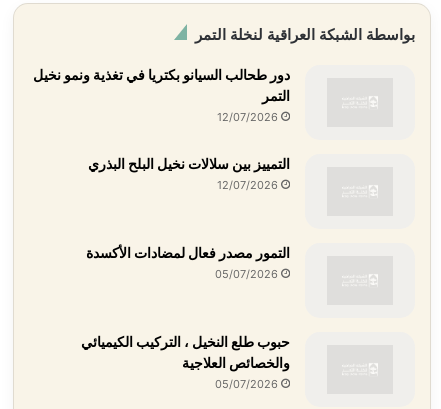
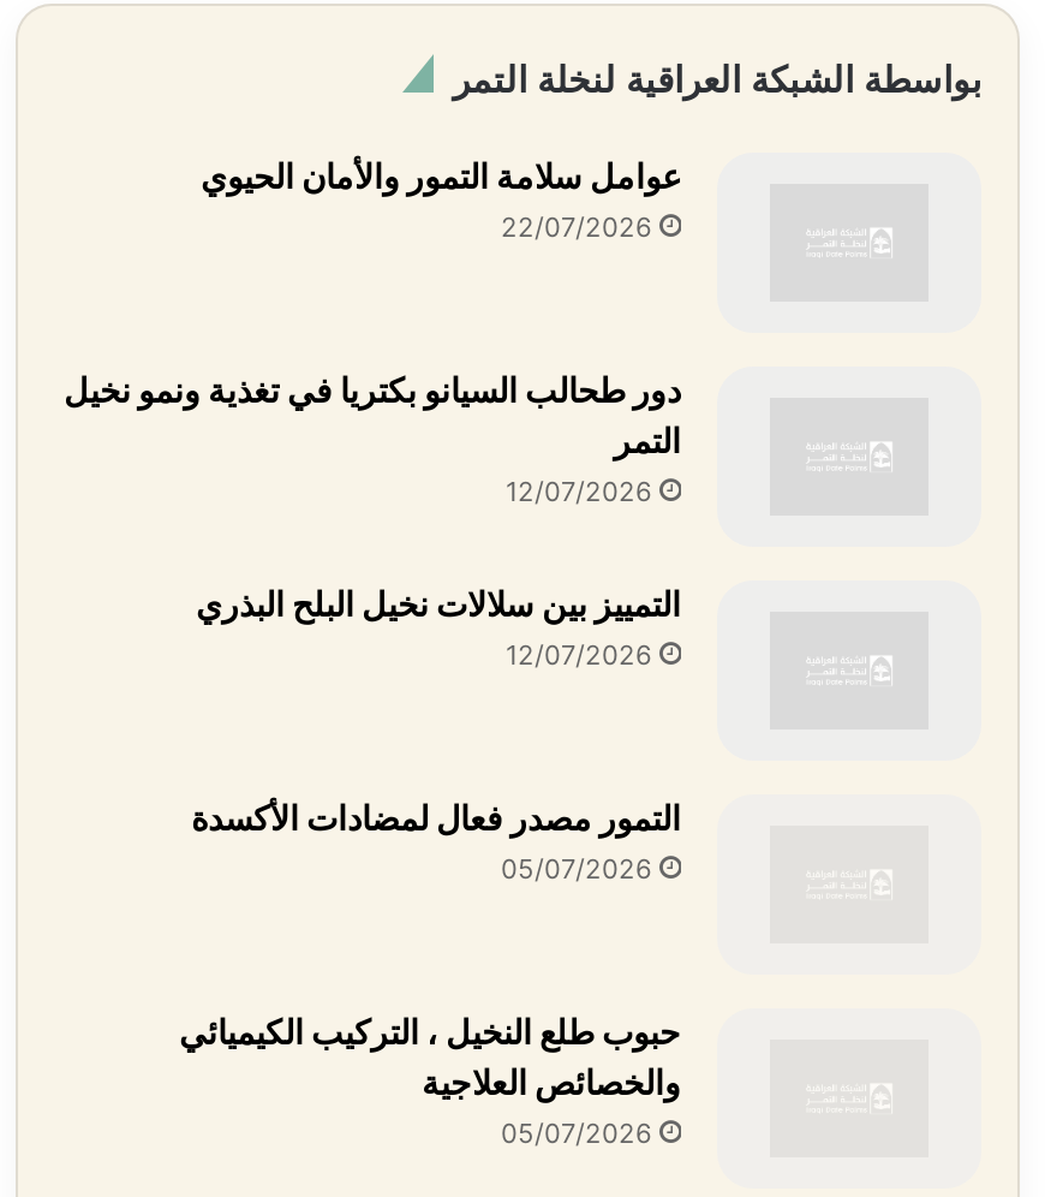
+ عوامل سلامة التمور والأمان الحيوي
+ 22/07/2026
